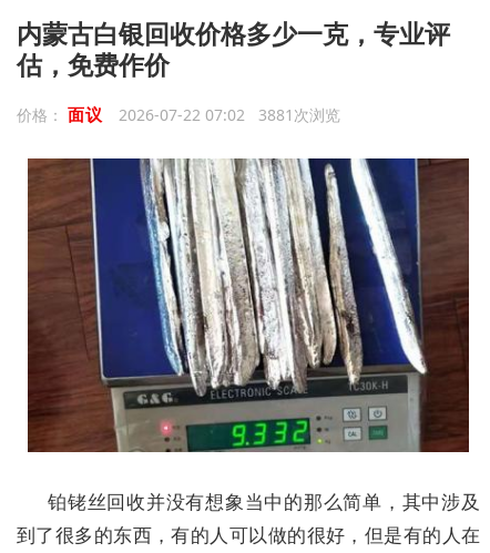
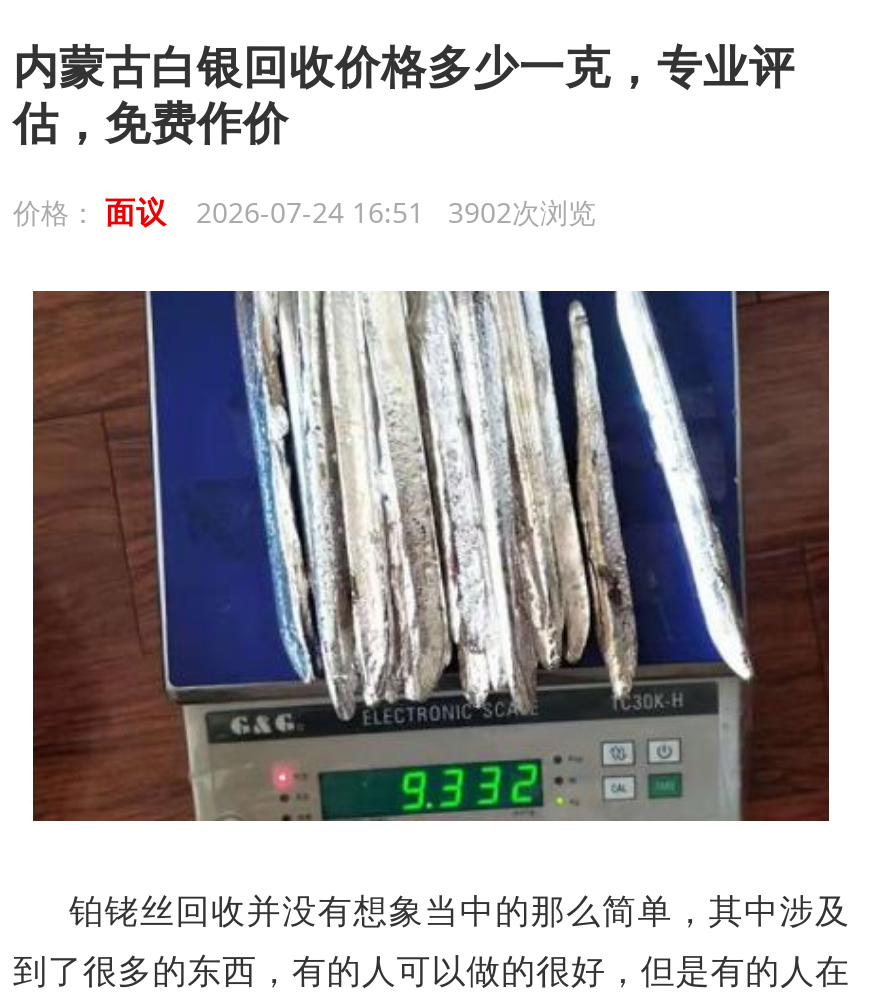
- 价格：面议 2026-07-22 07:02 3881次浏览
+ 价格：面议 2026-07-24 16:51 3902次浏览
